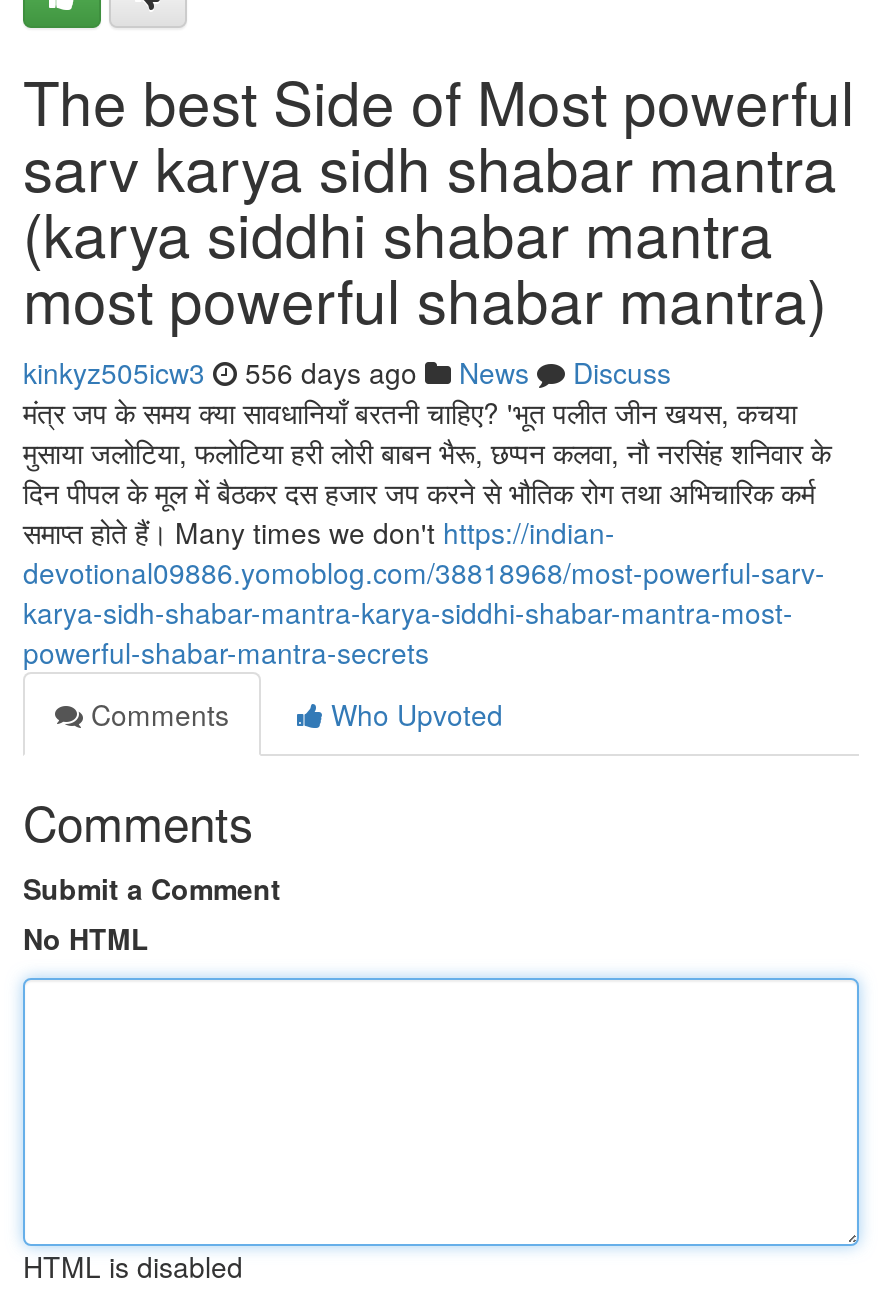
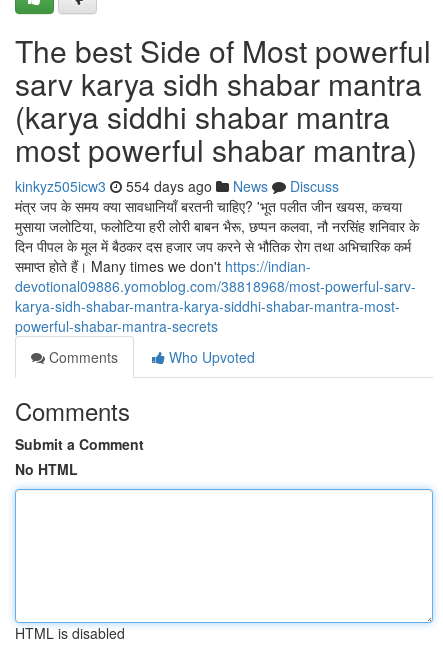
- kinkyz505icw3 556 days ago News Discuss
+ kinkyz505icw3 554 days ago News Discuss
